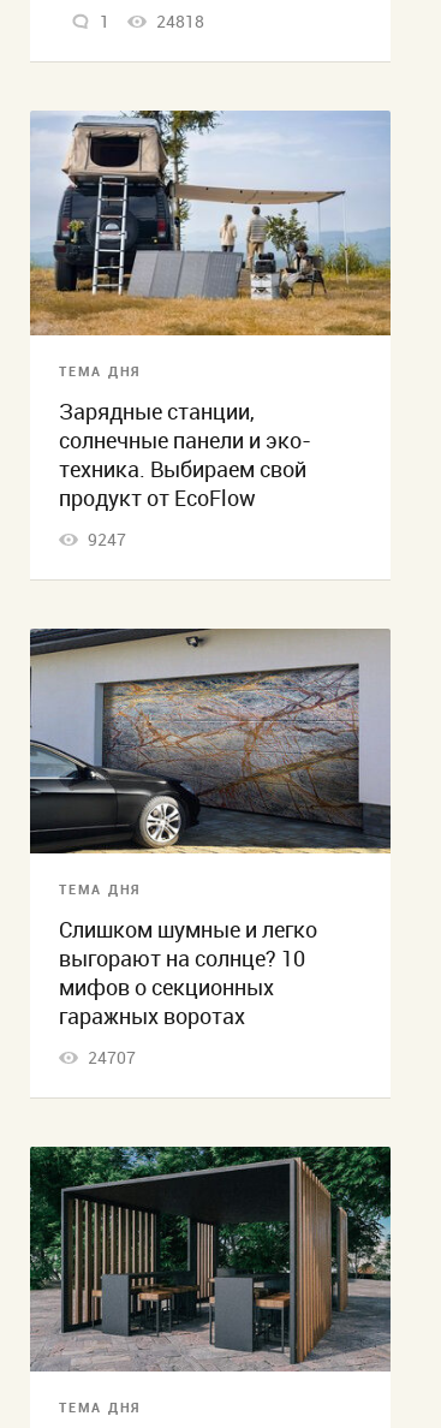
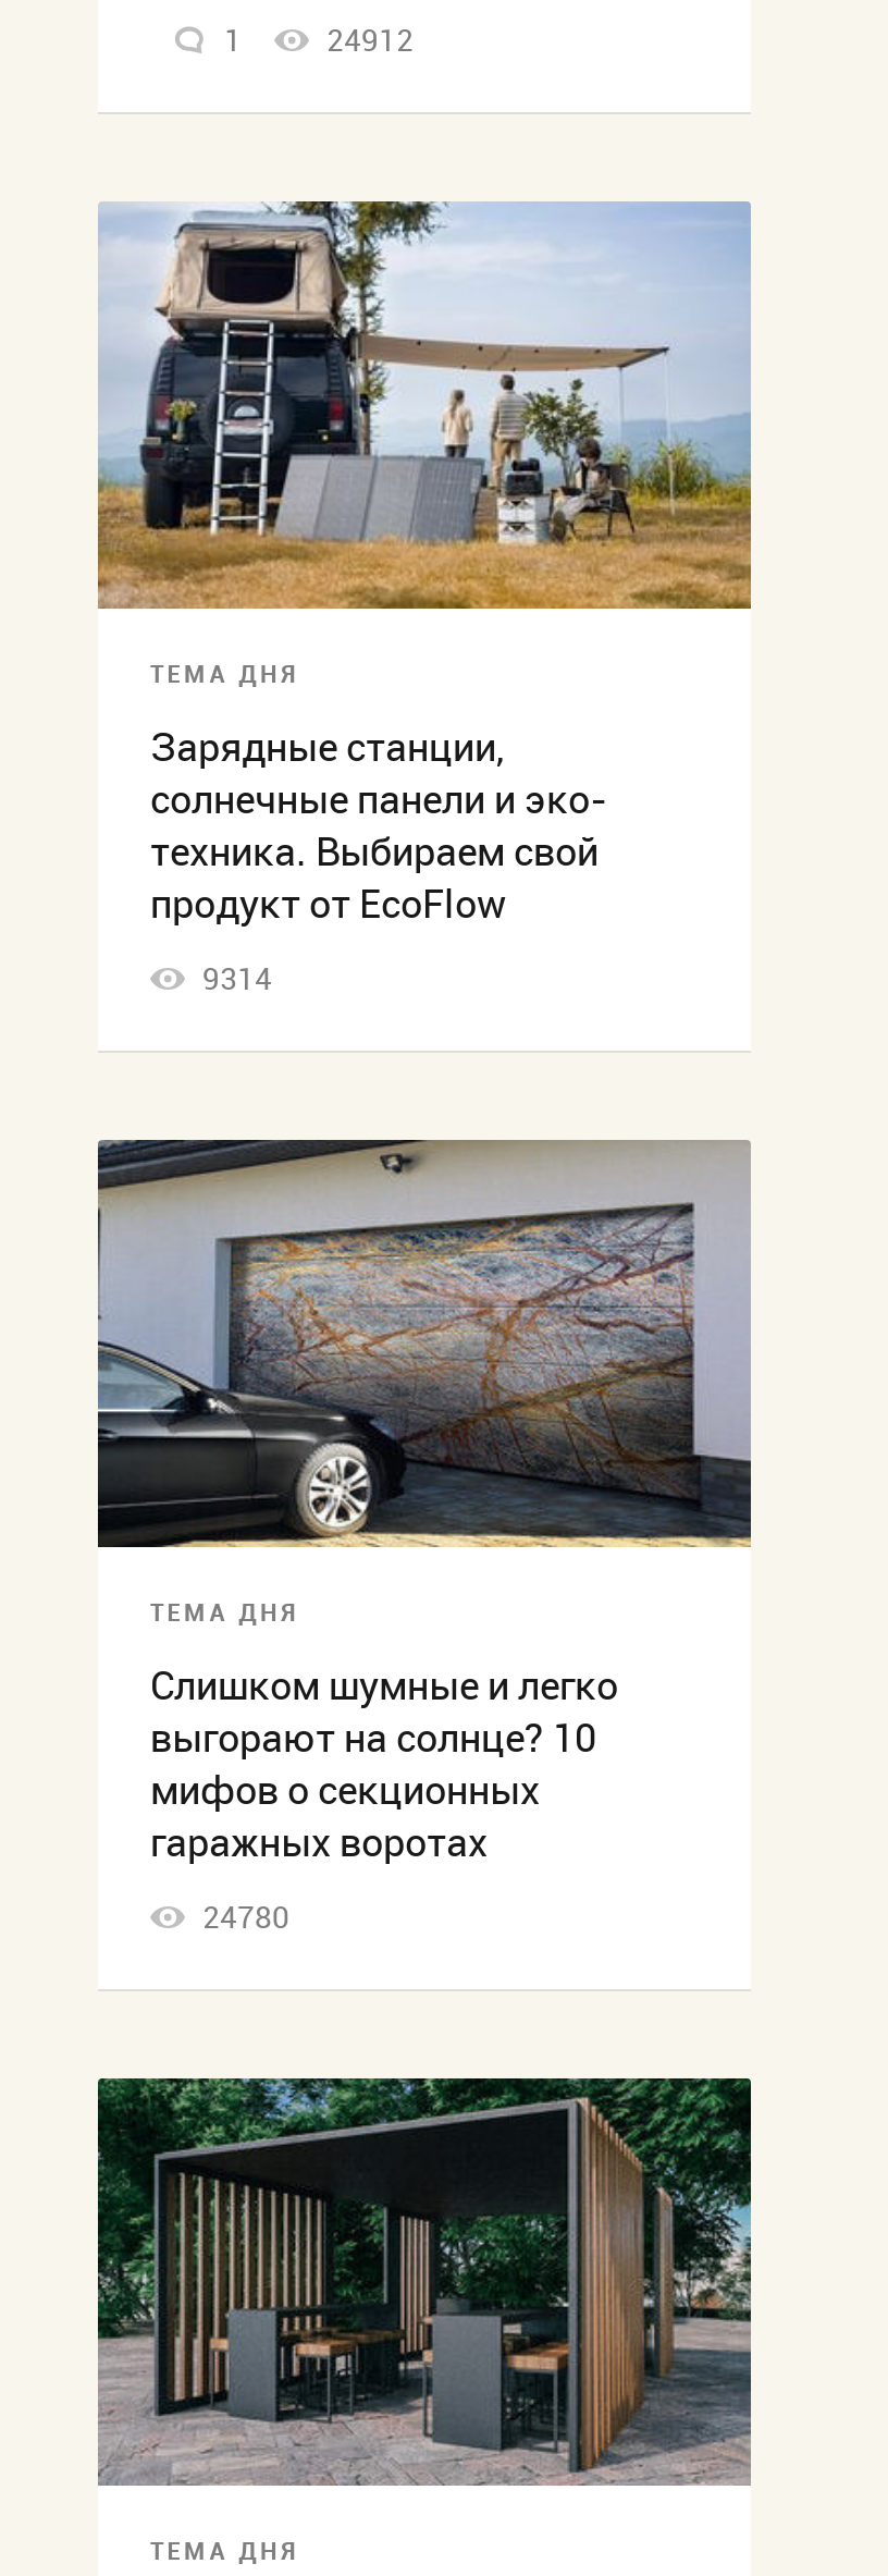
- 24818
+ 24912

- 9247
+ 9314

- 24707
+ 24780
